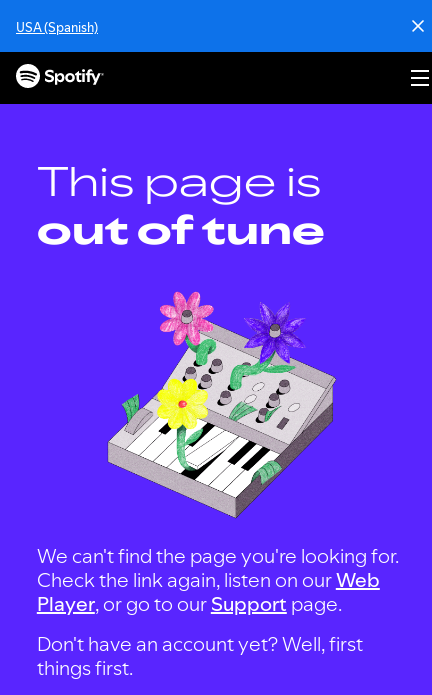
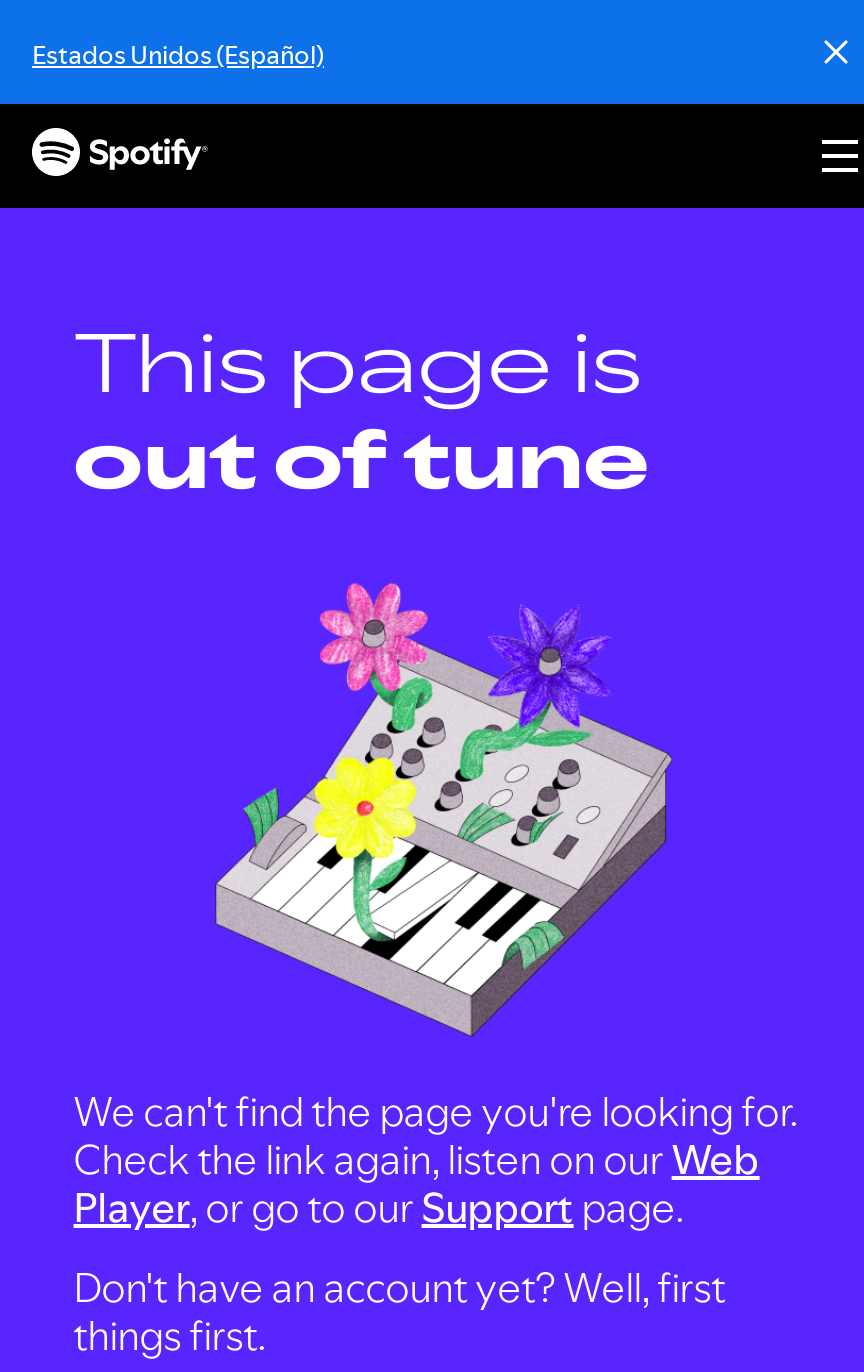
- USA (Spanish)
+ Estados Unidos (Español)
